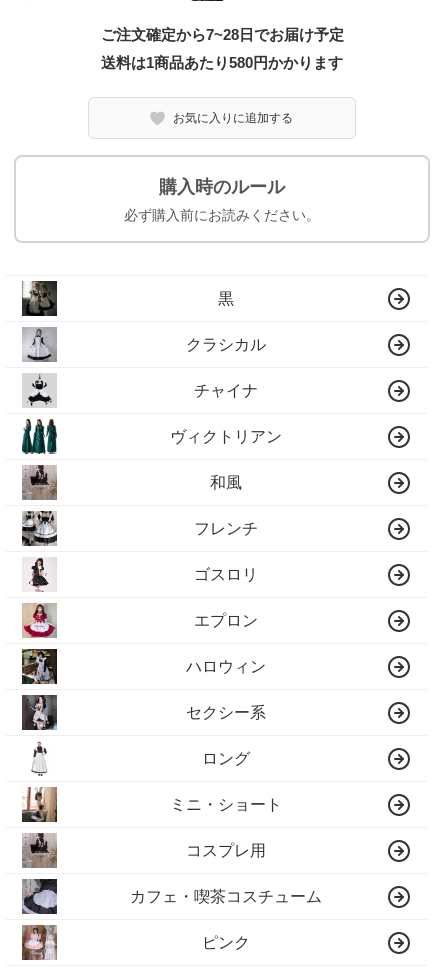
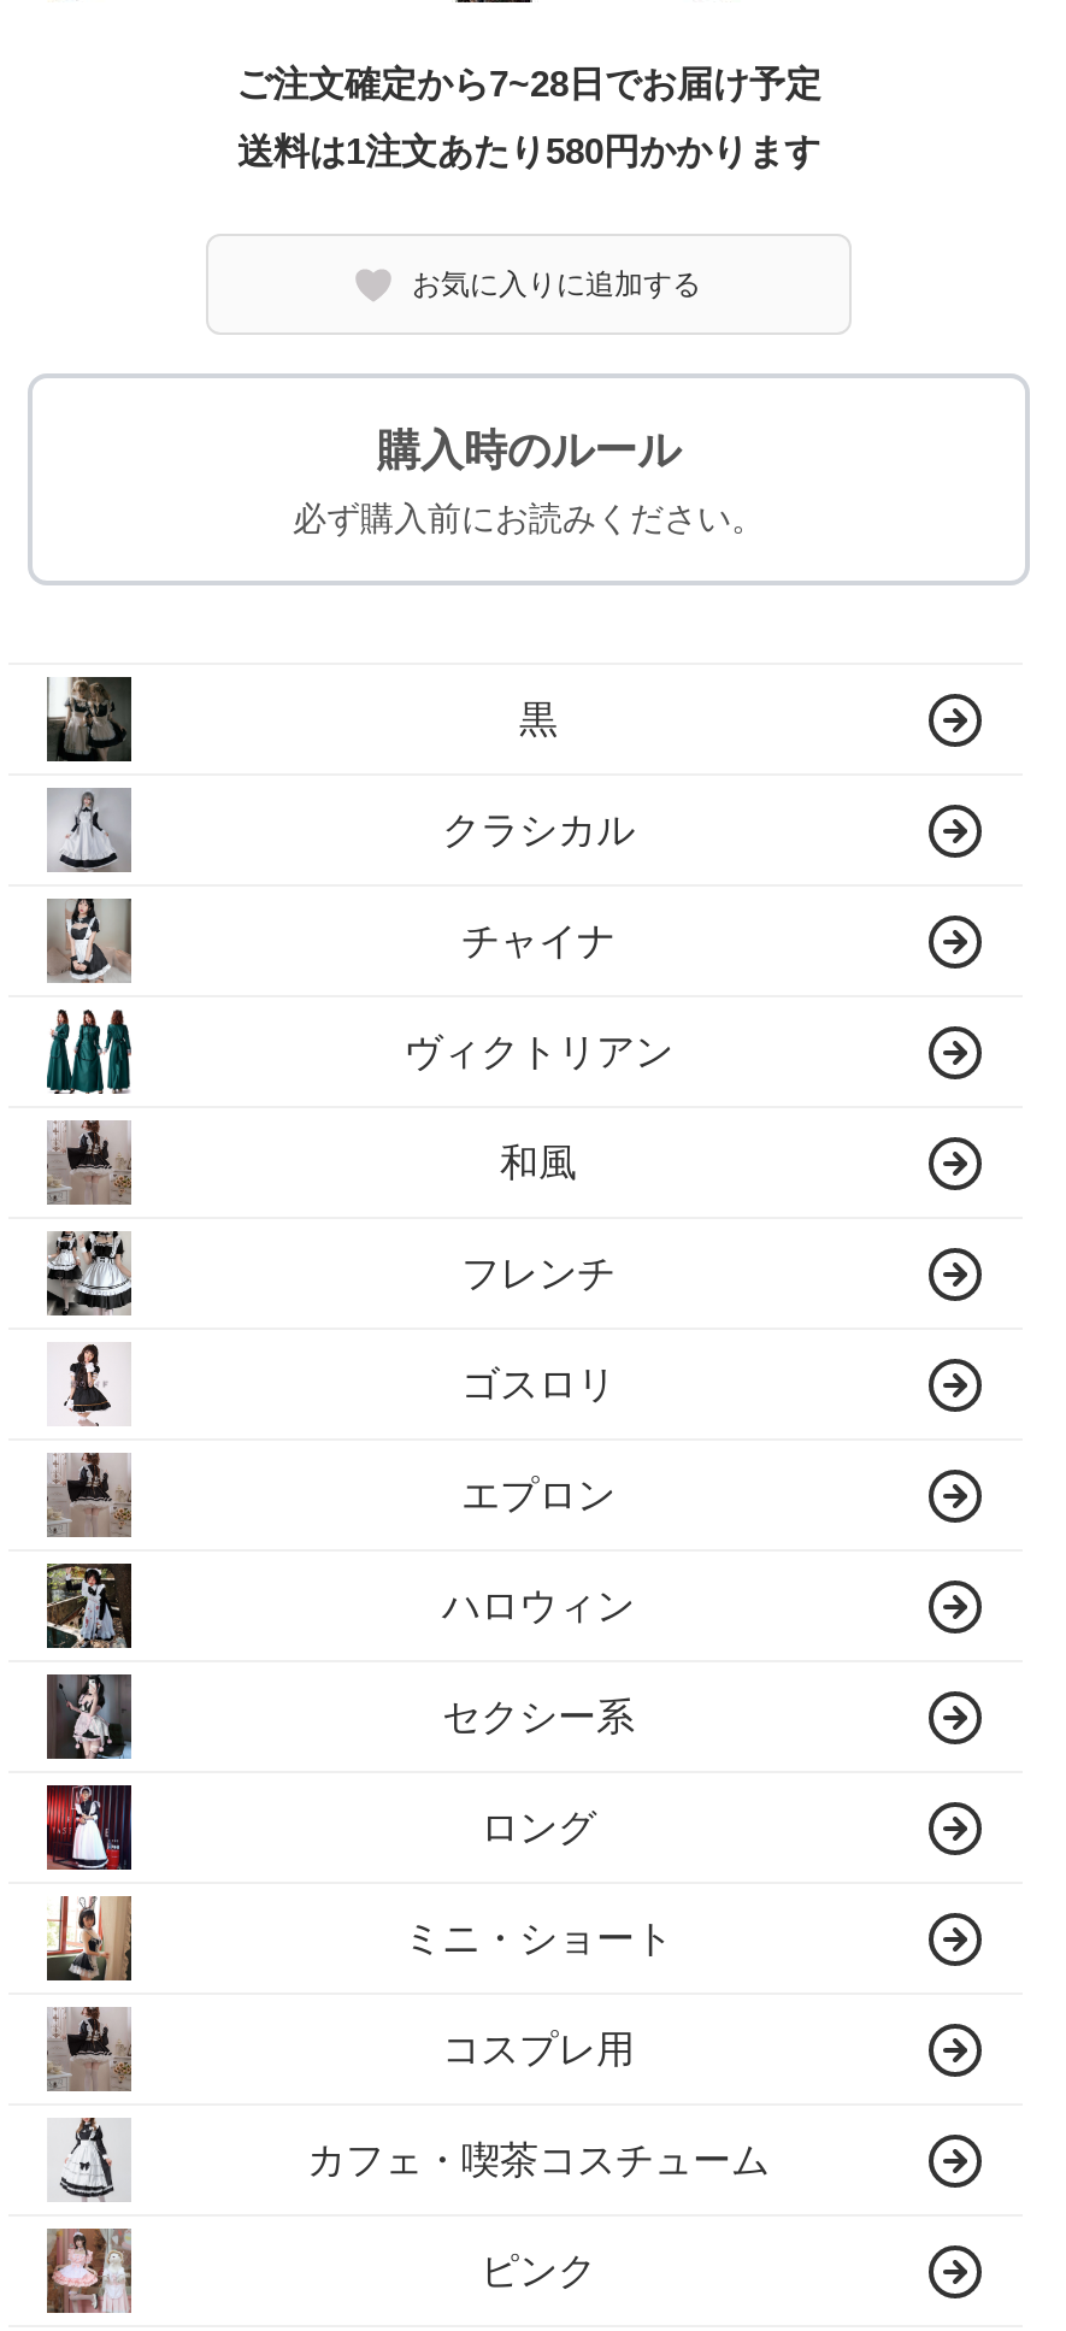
- 送料は1商品あたり580円かかります
+ 送料は1注文あたり580円かかります

- [image]
+ [image]

- [image]
+ [image]

- [image]
+ [image]

- [image]
+ [image]
